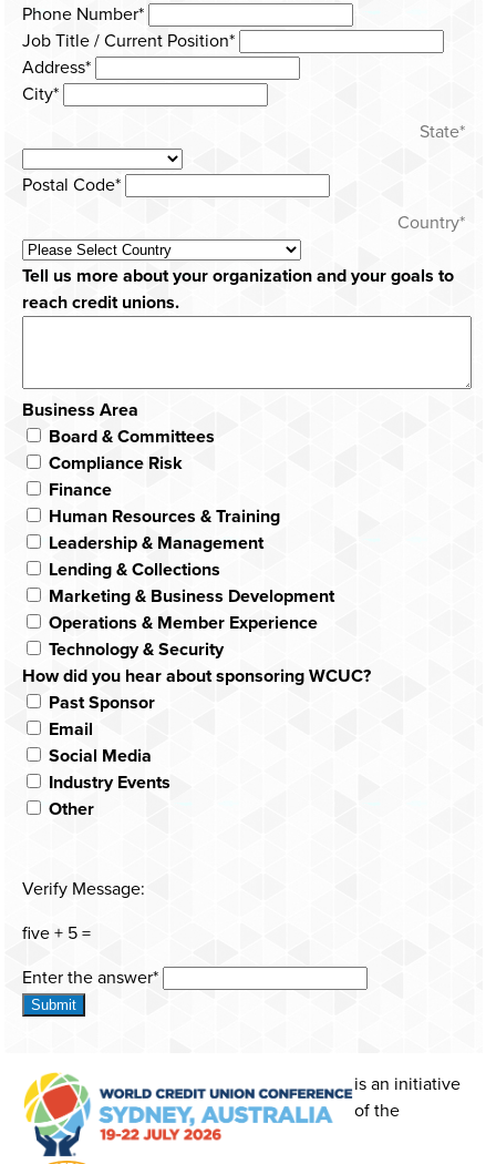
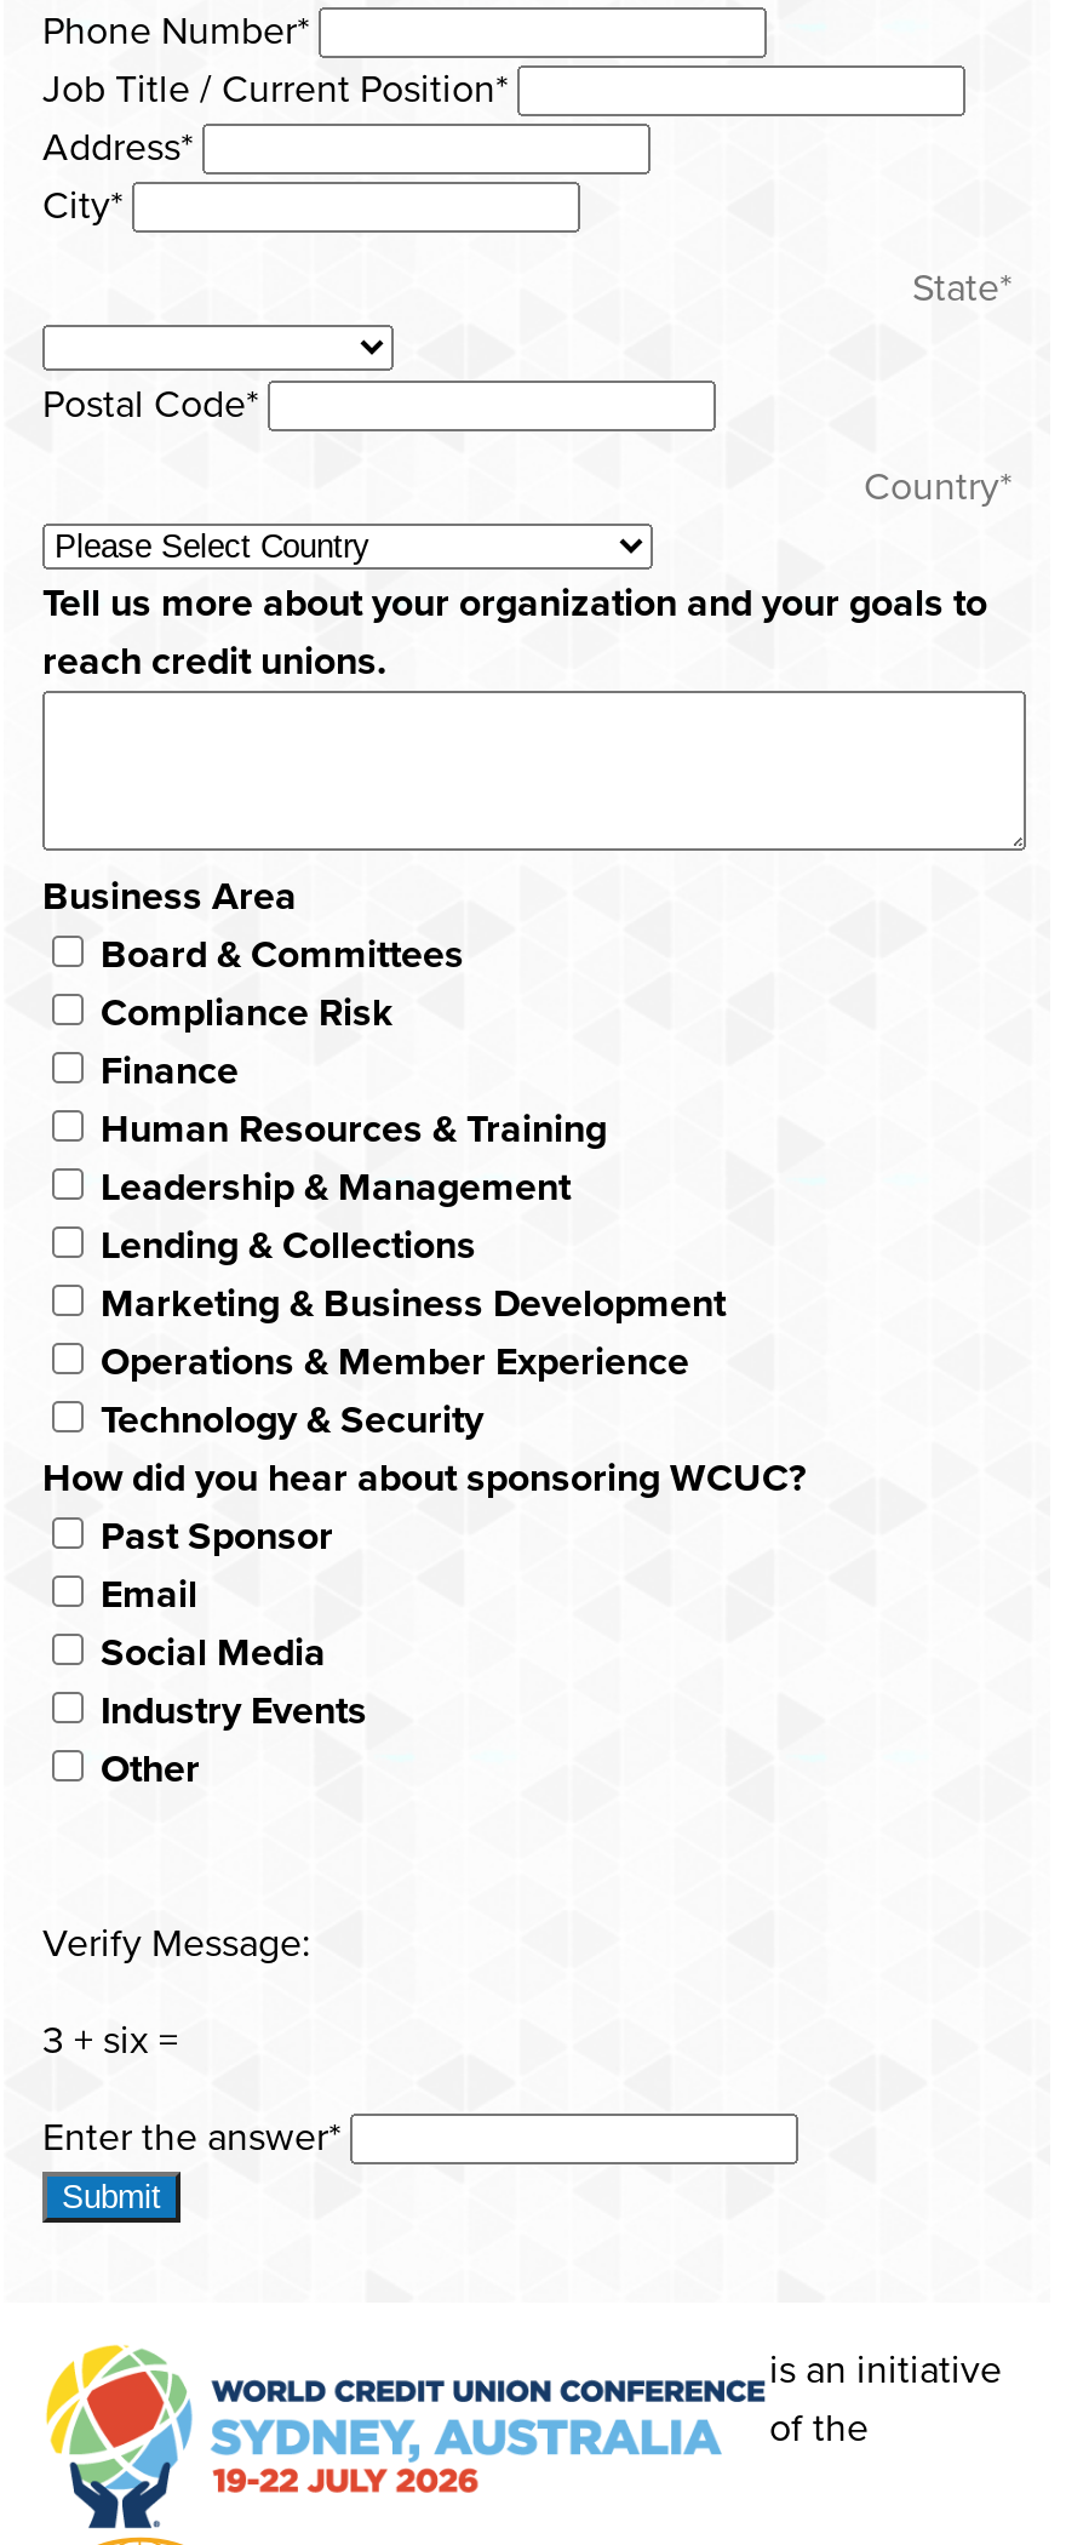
- fi ve +5 =
+ 3 + six =
